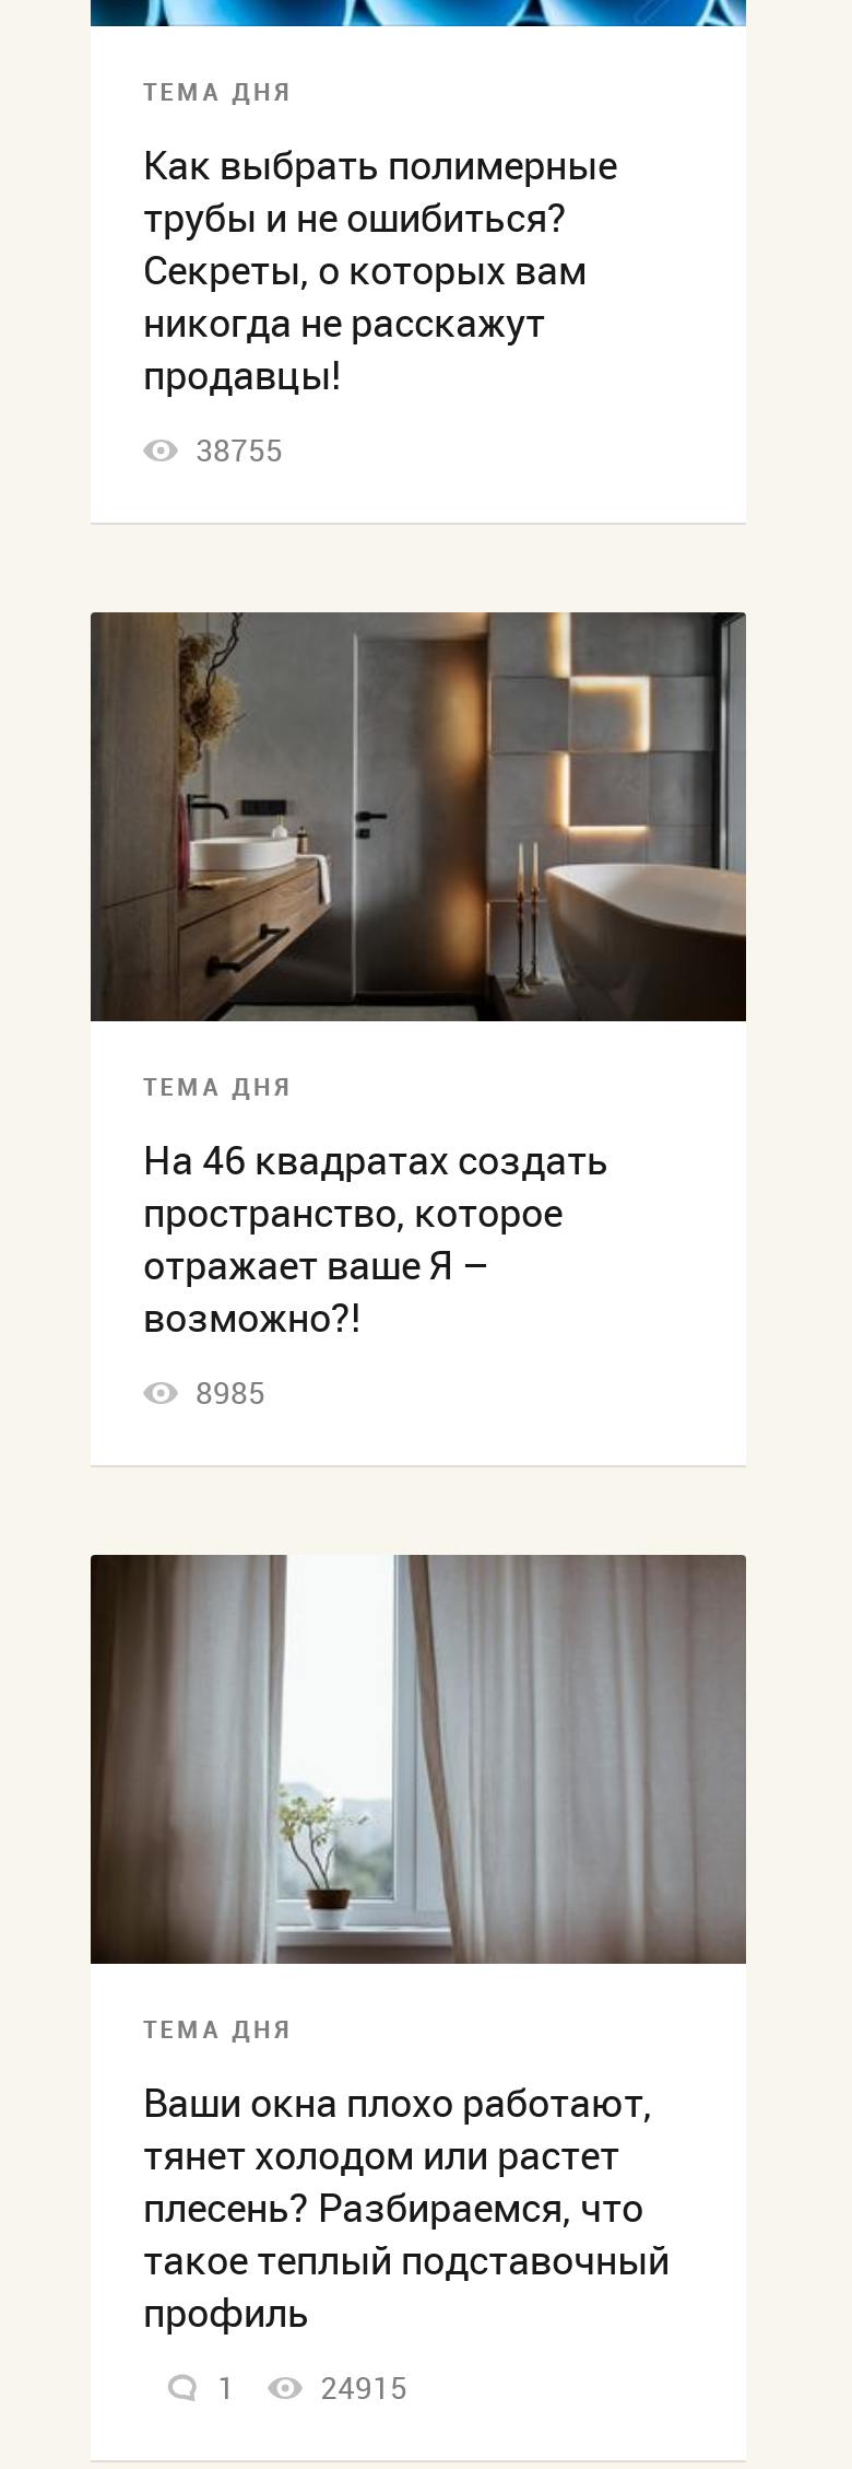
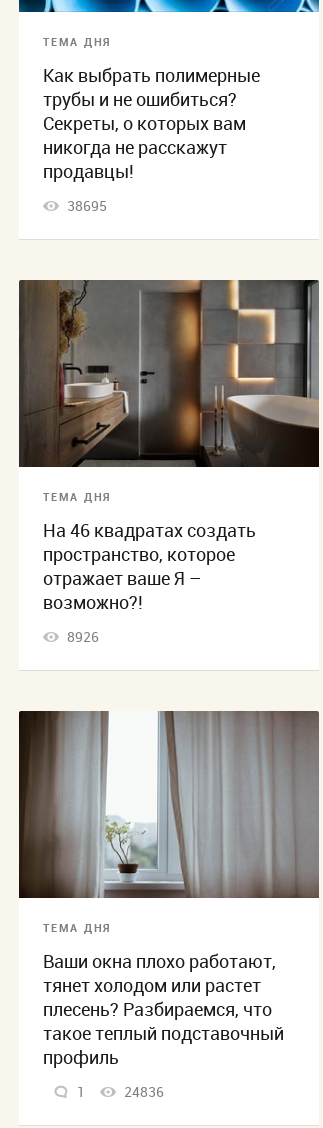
- 38755
+ 38695

- 8985
+ 8926

- 24915
+ 24836
